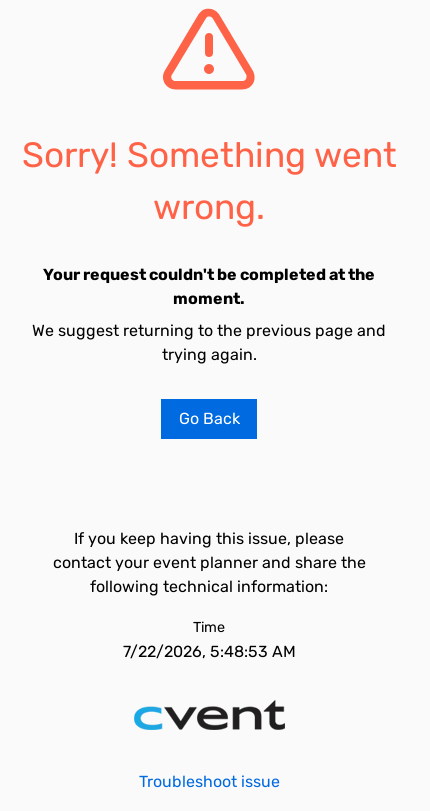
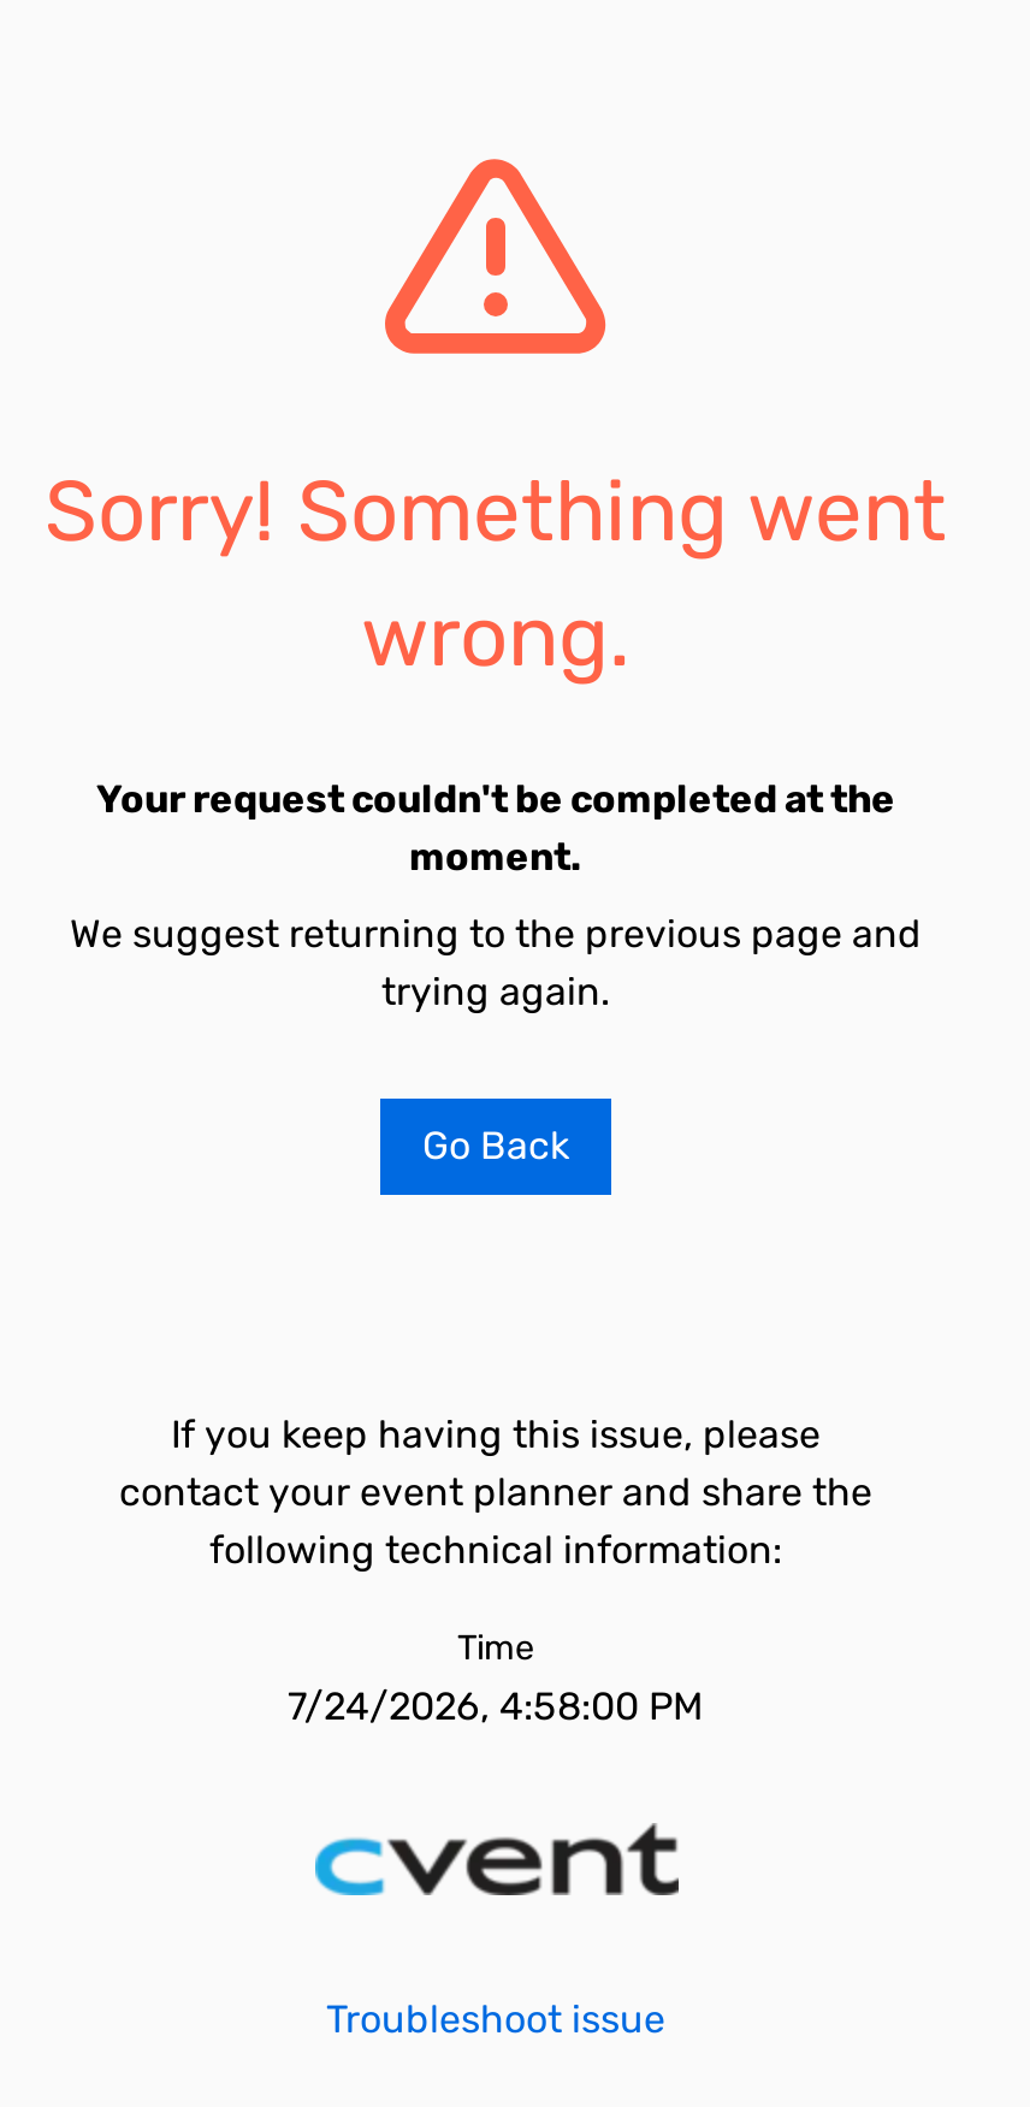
- 7/22/2026, 5:48:53 AM
+ 7/24/2026, 4:58:00 PM
